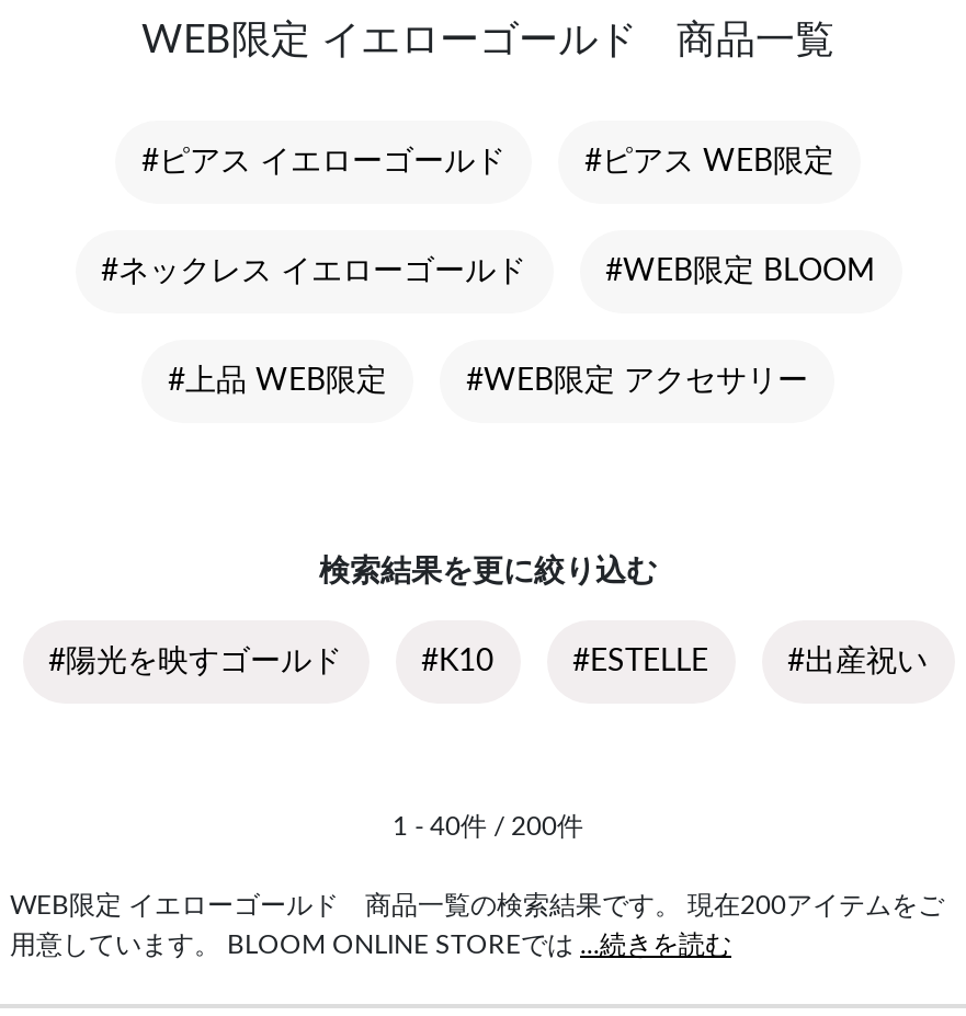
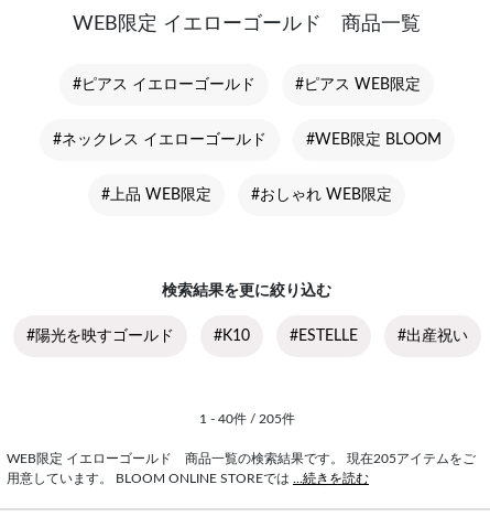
- #WEB限定 アクセサリー
+ #おしゃれ WEB限定

- 1 - 40件 / 200件
+ 1 - 40件 / 205件

- WEB限定 イエローゴールド 商品一覧の検索結果です。 現在200アイテムをご
+ WEB限定 イエローゴールド 商品一覧の検索結果です。 現在205アイテムをご
